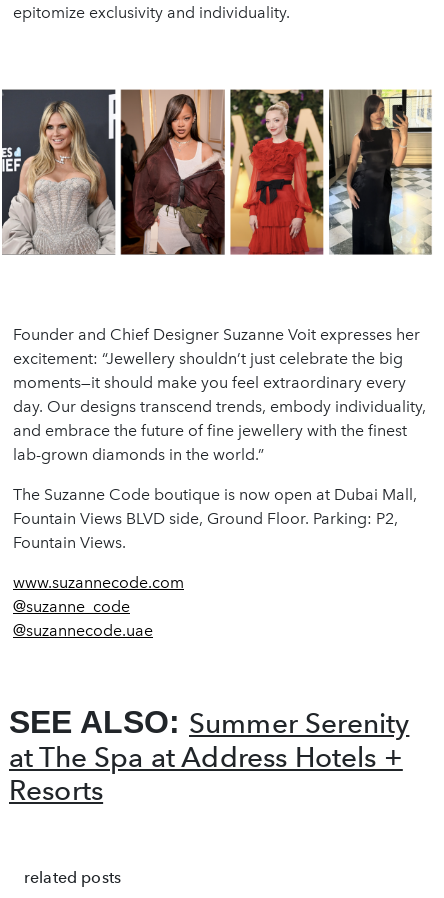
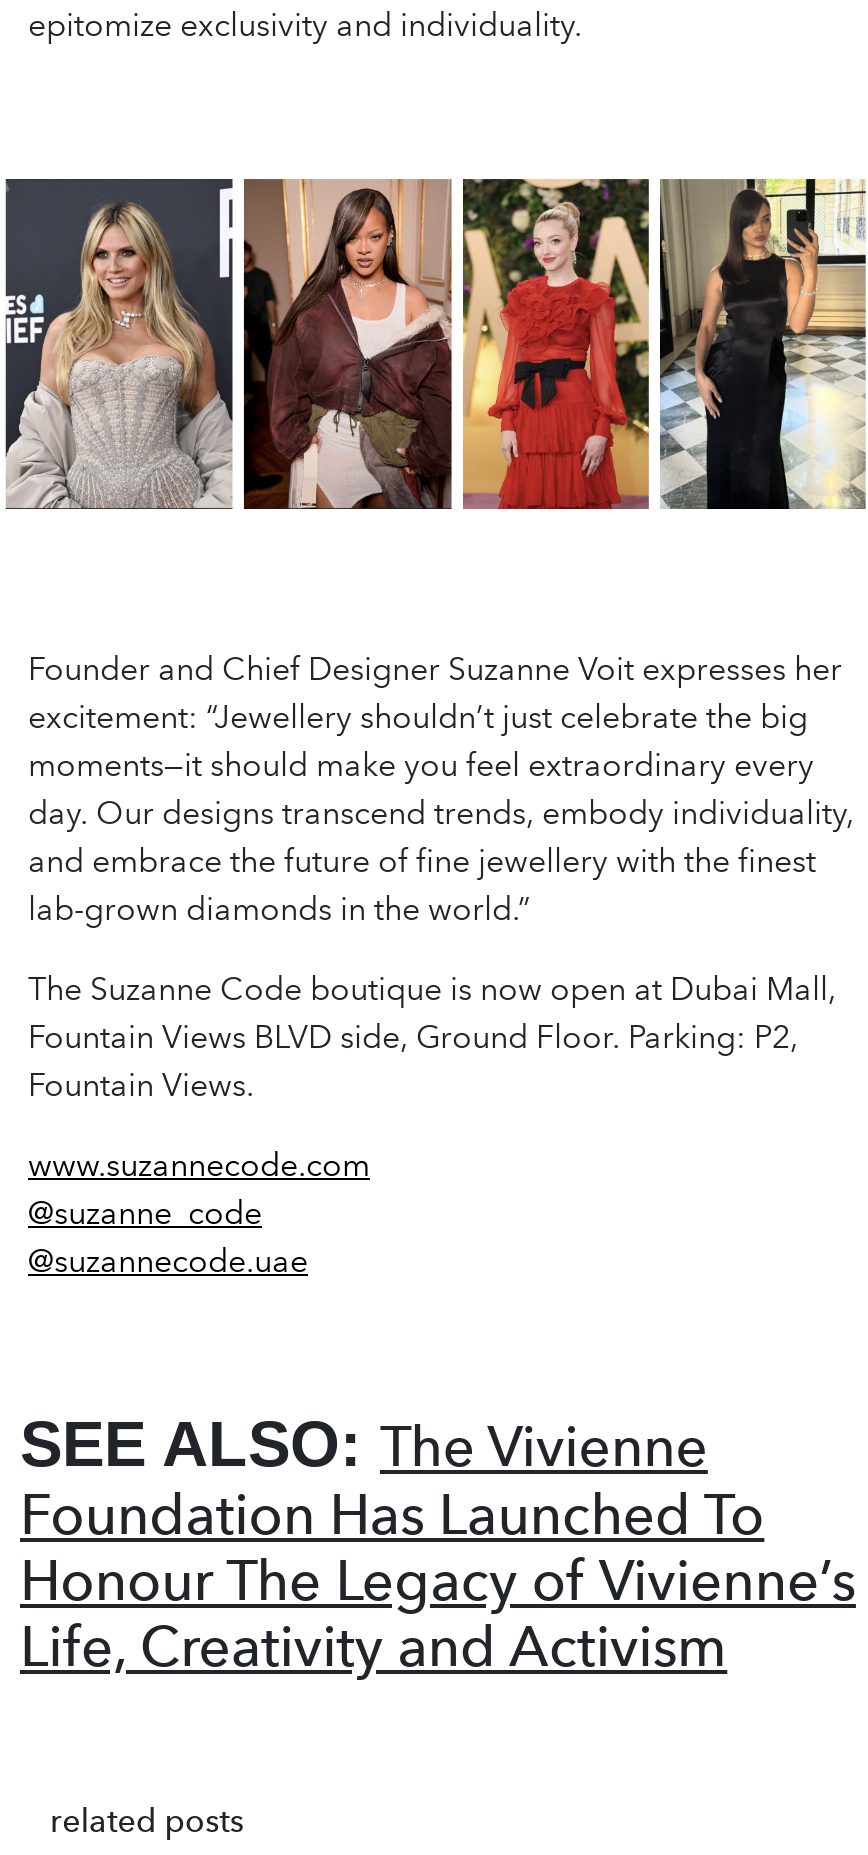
- SEE ALSO: Summer Serenity
- at The Spa at Address Hotels +
- Resorts
+ SEE ALSO: The Vivienne
+ Foundation Has Launched To
+ Honour The Legacy of Vivienne’s
+ Life, Creativity and Activism
